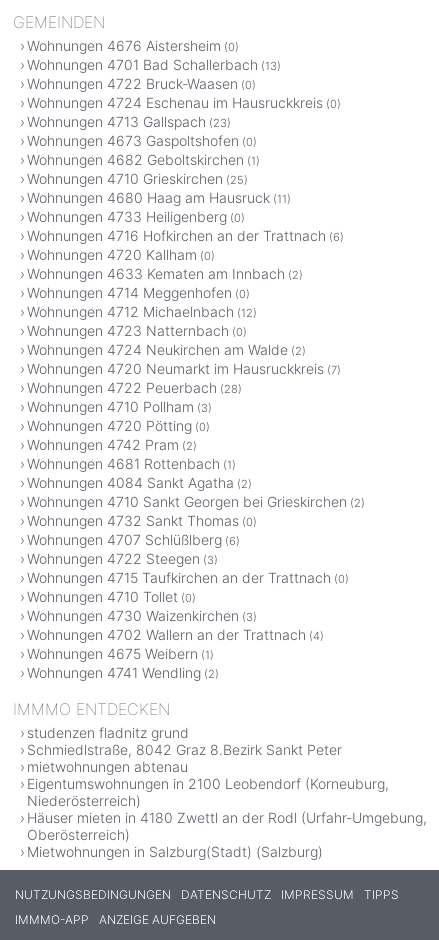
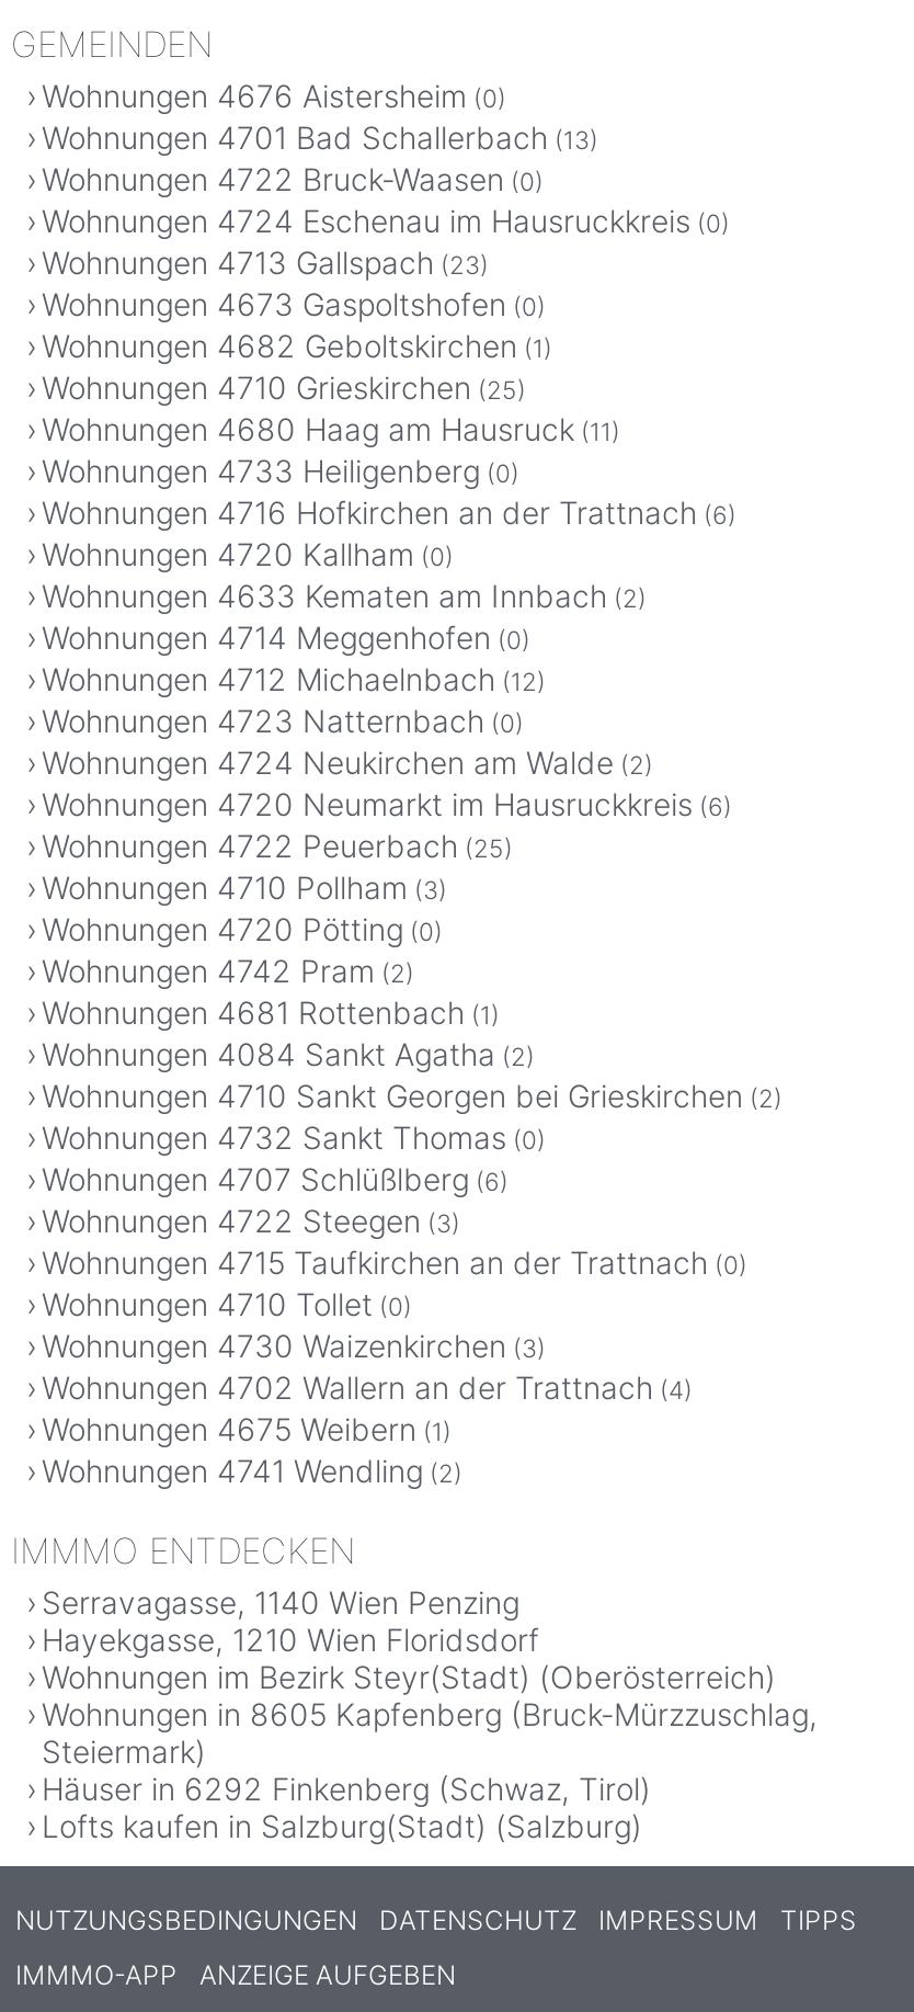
- Wohnungen 4720 Neumarkt im Hausruckkreis (7)
+ Wohnungen 4720 Neumarkt im Hausruckkreis (6)

- Wohnungen 4722 Peuerbach (28)
+ Wohnungen 4722 Peuerbach (25)

- studenzen fladnitz grund
- Schmiedlstraße, 8042 Graz 8.Bezirk Sankt Peter
- mietwohnungen abtenau
- Eigentumswohnungen in 2100 Leobendorf (Korneuburg,
- Niederösterreich)
- Häuser mieten in 4180 Zwettl an der Rodl (Urfahr-Umgebung,
- Oberösterreich)
- Mietwohnungen in Salzburg(Stadt) (Salzburg)
+ Serravagasse, 1140 Wien Penzing
+ Hayekgasse, 1210 Wien Floridsdorf
+ Wohnungen im Bezirk Steyr(Stadt) (Oberösterreich)
+ Wohnungen in 8605 Kapfenberg (Bruck-Mürzzuschlag,
+ Steiermark)
+ Häuser in 6292 Finkenberg (Schwaz, Tirol)
+ Lofts kaufen in Salzburg(Stadt) (Salzburg)
